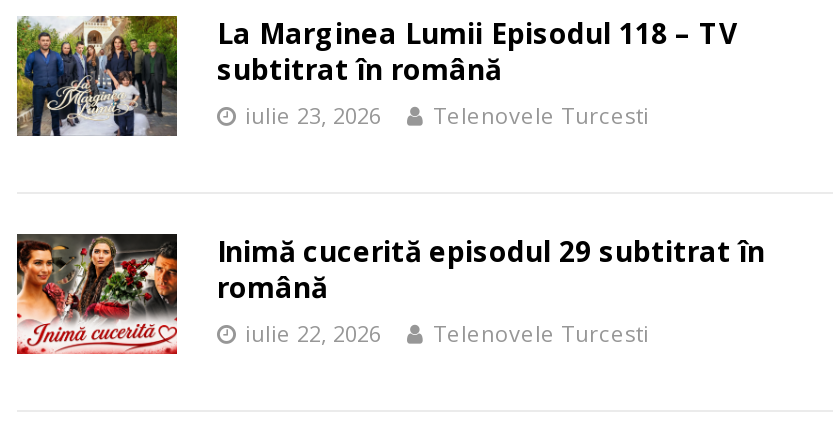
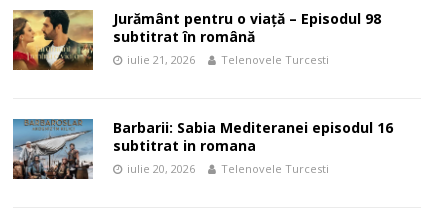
- [image]
- La Marginea Lumii Episodul 118 – TV
+ [image]
+ Jurământ pentru o viață – Episodul 98

- iulie 23, 2026 Telenovele Turcesti
+ iulie 21, 2026 Telenovele Turcesti

- [image]
- Inimă cucerită episodul 29 subtitrat în
- română
- iulie 22, 2026
+ [image]
+ Barbarii: Sabia Mediteranei episodul 16
+ subtitrat in romana
+ iulie 20, 2026
